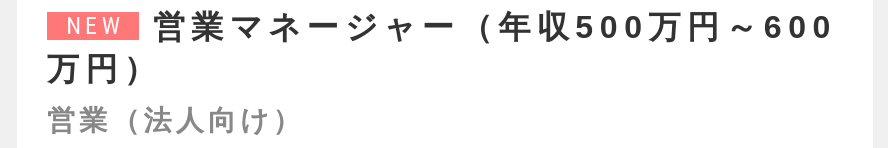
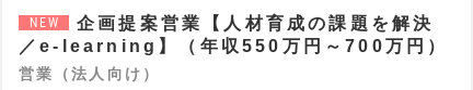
- 営業マネージャー（年収500万円～600
- 万円）
+ 企画提案営業【人材育成の課題を解決
+ ／e-learning】（年収550万円～700万円）
